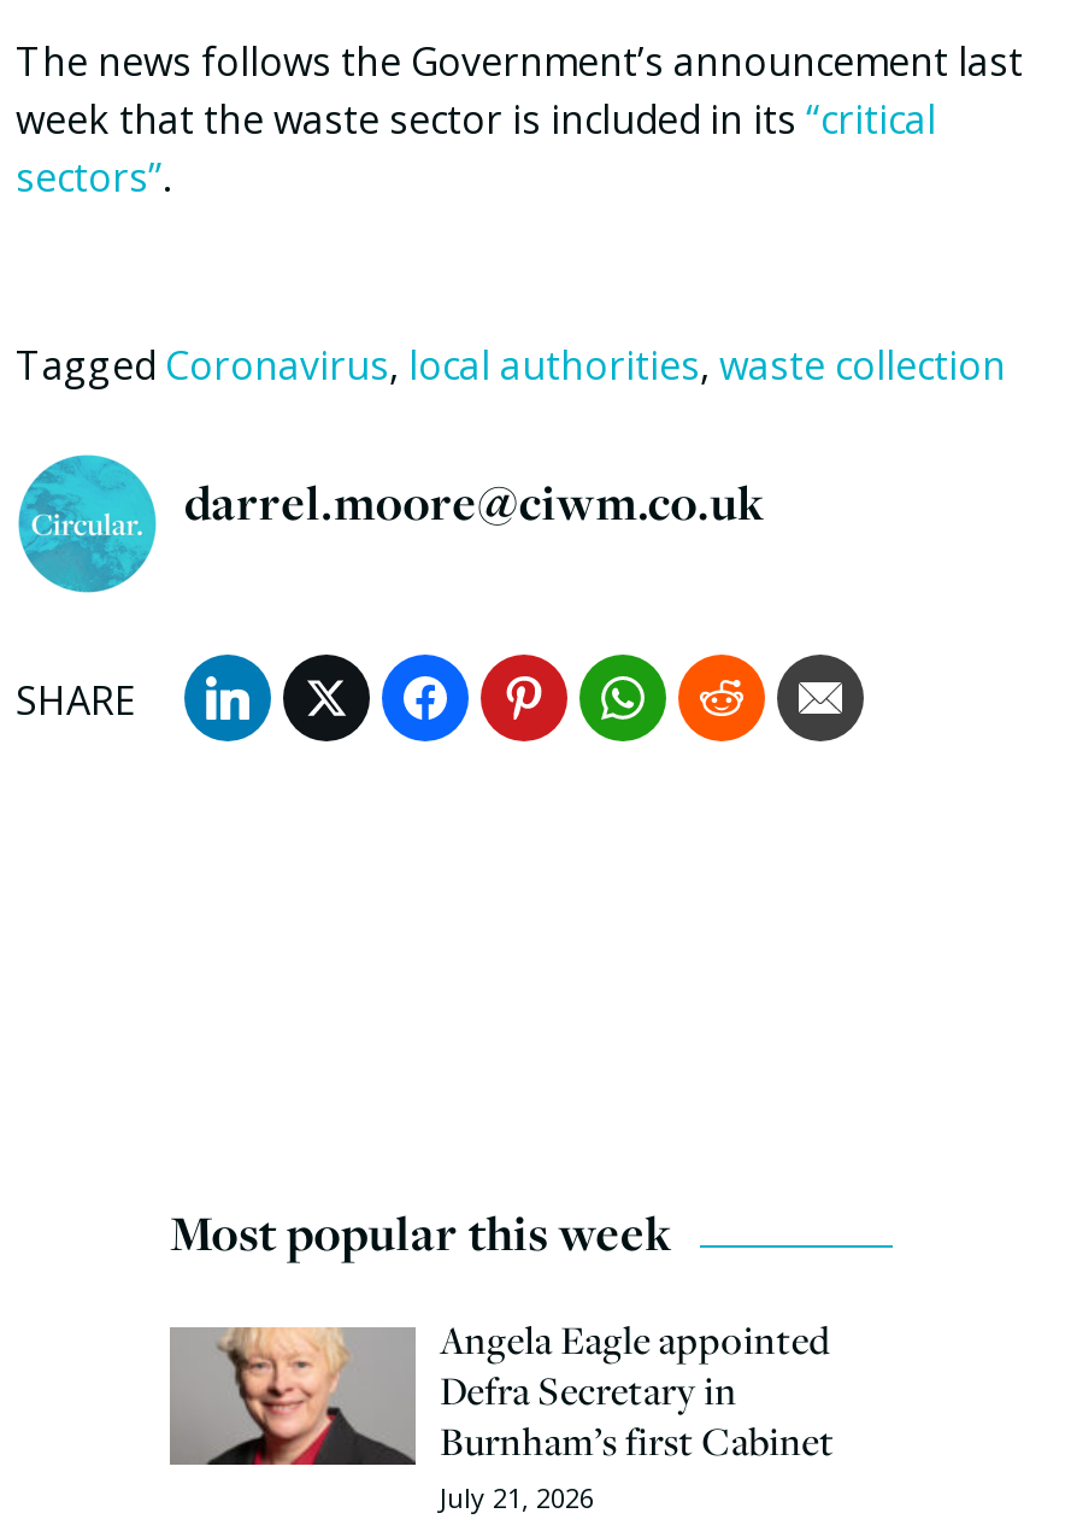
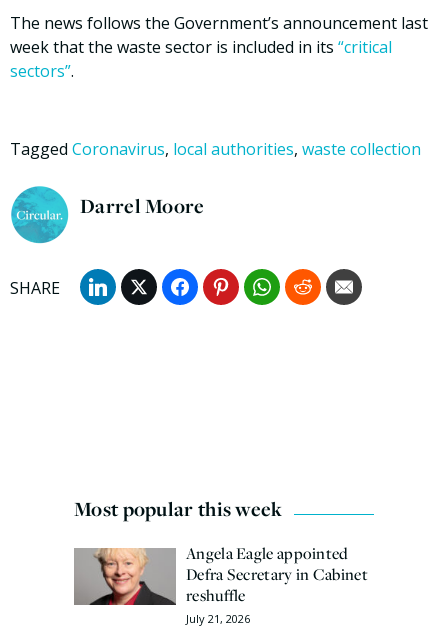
- darrel.moore@ciwm.co.uk
+ Darrel Moore

- Defra Secretary in
- Burnham’s first Cabinet
+ Defra Secretary in Cabinet
+ reshuffle
